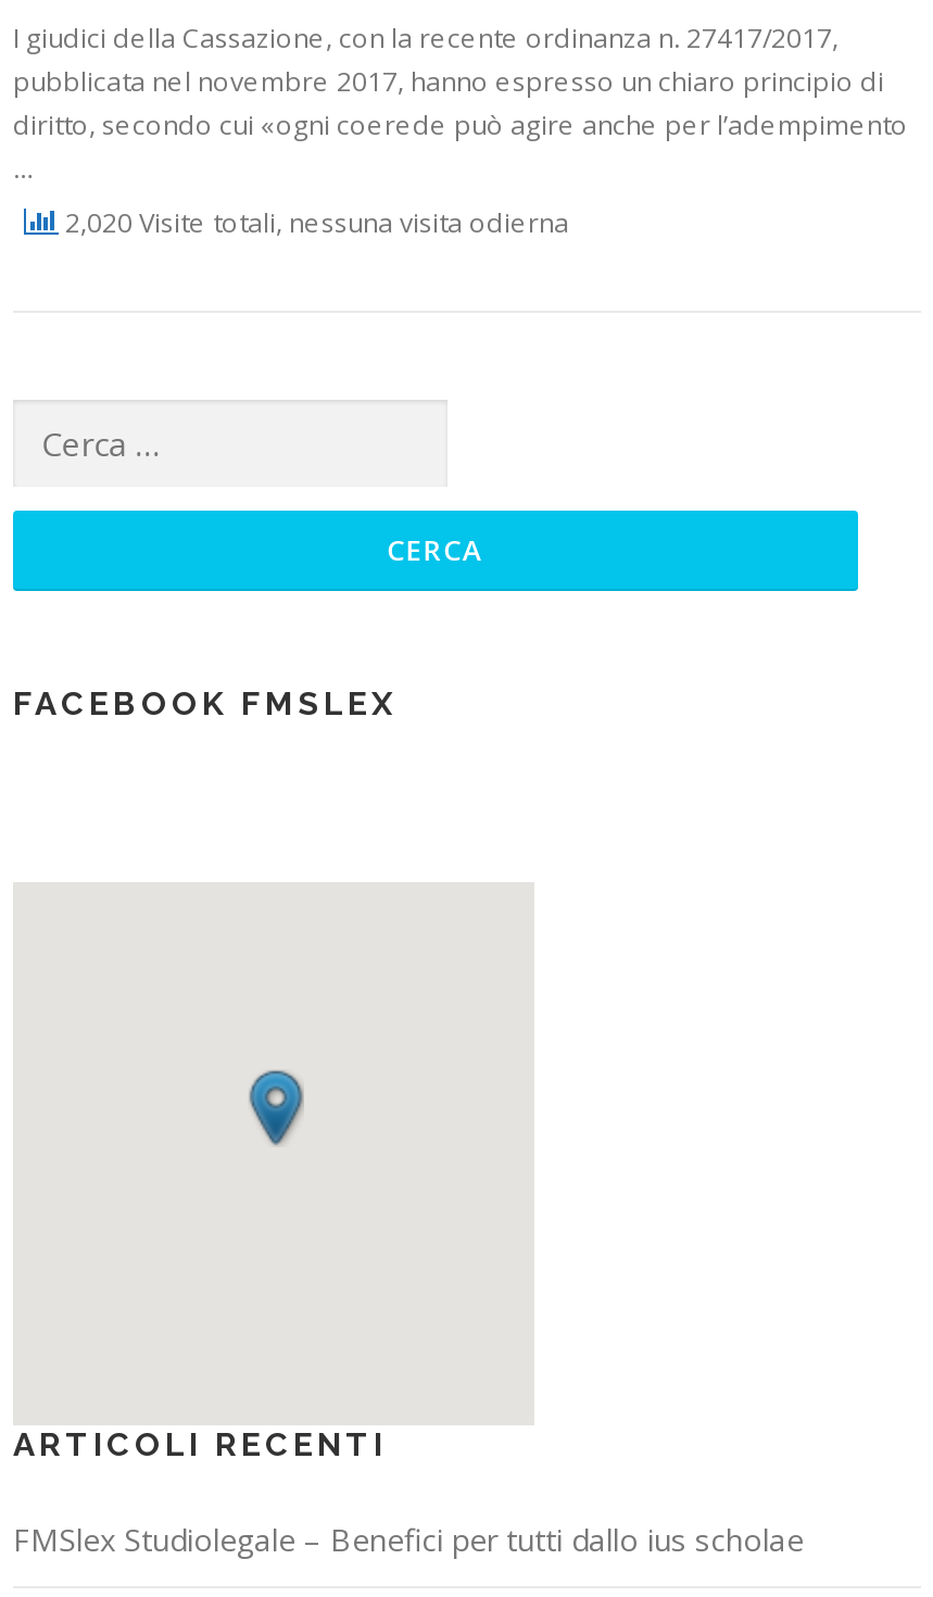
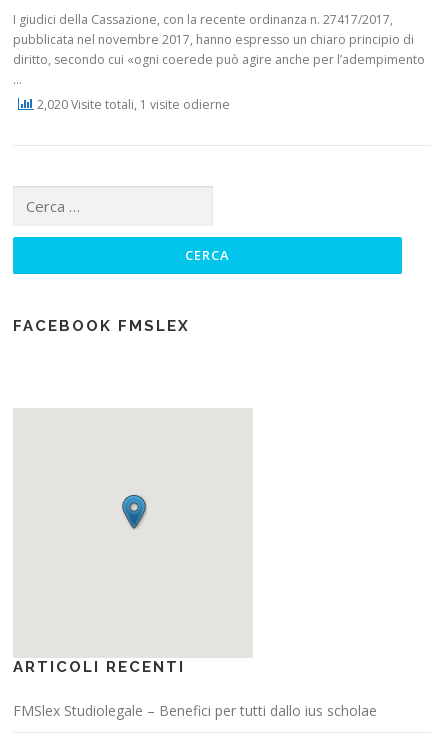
- 2,020 Visite totali, nessuna visita odierna
+ 2,020 Visite totali, 1 visite odierne
